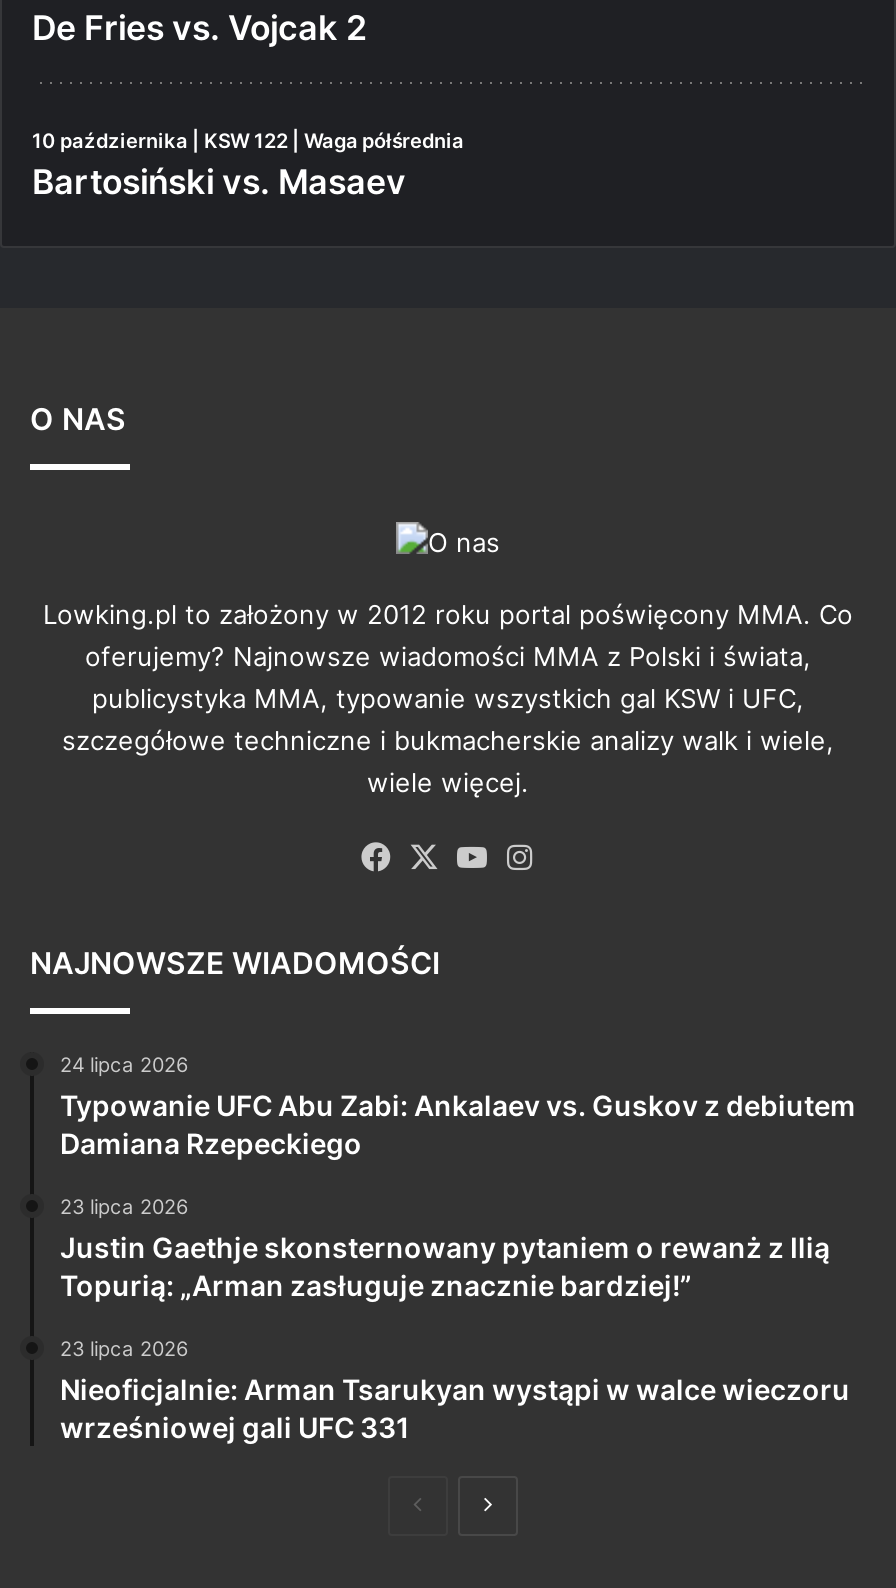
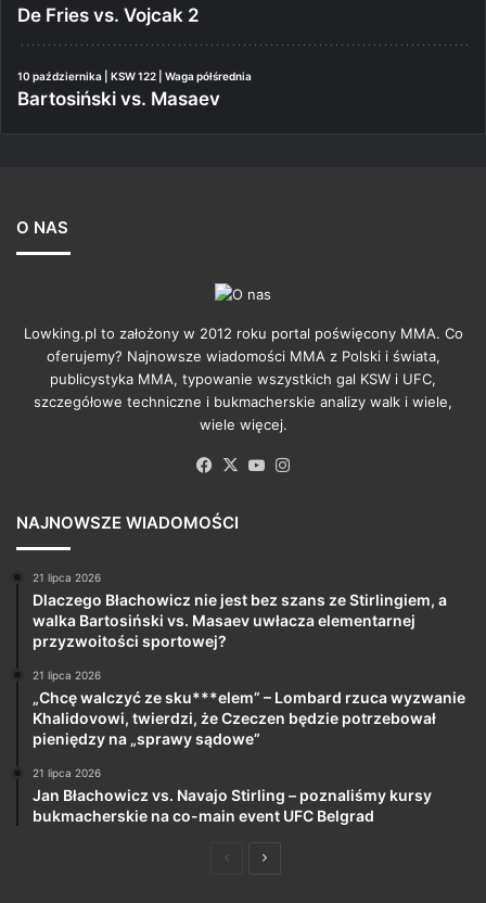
- 24 lipca 2026
- Typowanie UFC Abu Zabi: Ankalaev vs. Guskov z debiutem
- Damiana Rzepeckiego
+ 21 lipca 2026
+ Dlaczego Błachowicz nie jest bez szans ze Stirlingiem, a
+ walka Bartosiński vs. Masaev uwłacza elementarnej
+ przyzwoitości sportowej?

- 23 lipca 2026
- Justin Gaethje skonsternowany pytaniem o rewanż z Ilią
- Topurią: „Arman zasługuje znacznie bardziej!”
+ 21 lipca 2026
+ „Chcę walczyć ze sku***elem” – Lombard rzuca wyzwanie
+ Khalidovowi, twierdzi, że Czeczen będzie potrzebował
+ pieniędzy na „sprawy sądowe”

- 23 lipca 2026
- Nieoficjalnie: Arman Tsarukyan wystąpi w walce wieczoru
- wrześniowej gali UFC 331
+ 21 lipca 2026
+ Jan Błachowicz vs. Navajo Stirling – poznaliśmy kursy
+ bukmacherskie na co-main event UFC Belgrad
